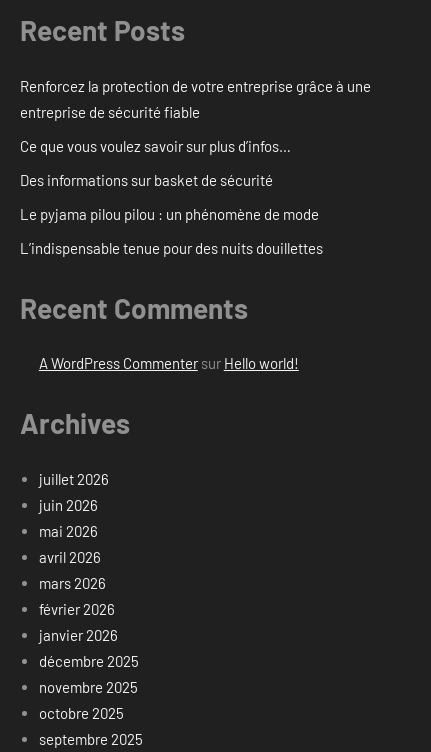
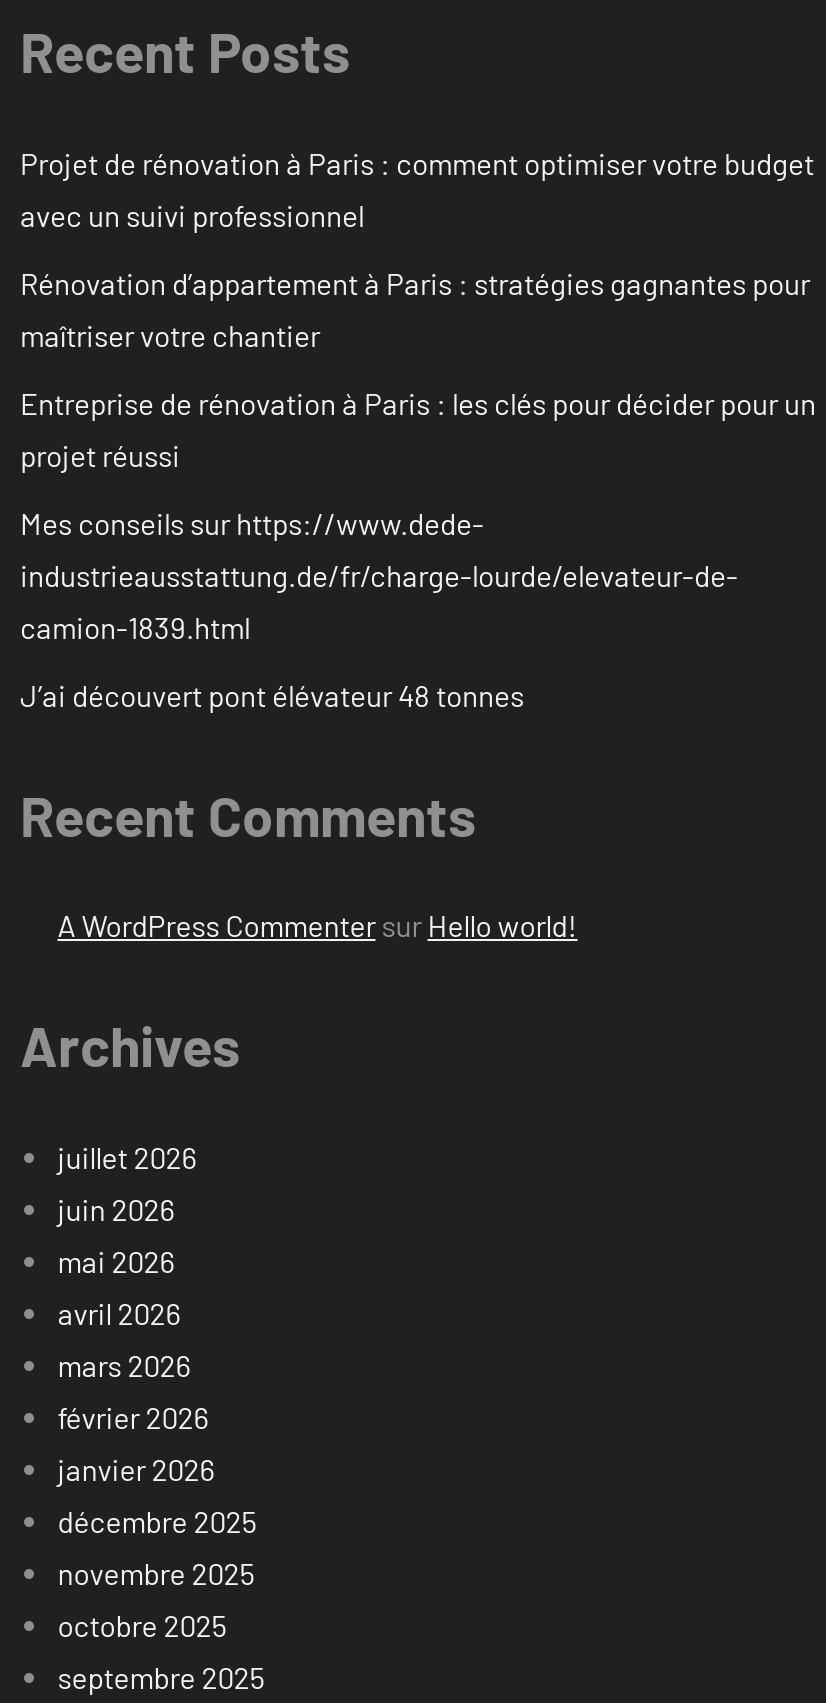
- Renforcez la protection de votre entreprise grâce à une
- entreprise de sécurité fiable
+ Projet de rénovation à Paris : comment optimiser votre budget
+ avec un suivi professionnel

- Ce que vous voulez savoir sur plus d’infos…
+ Rénovation d’appartement à Paris : stratégies gagnantes pour
+ maîtriser votre chantier

- Des informations sur basket de sécurité
+ Entreprise de rénovation à Paris : les clés pour décider pour un
+ projet réussi

- Le pyjama pilou pilou : un phénomène de mode
+ Mes conseils sur https://www.dede-
+ industrieausstattung.de/fr/charge-lourde/elevateur-de-
+ camion-1839.html

- L’indispensable tenue pour des nuits douillettes
+ J’ai découvert pont élévateur 48 tonnes
